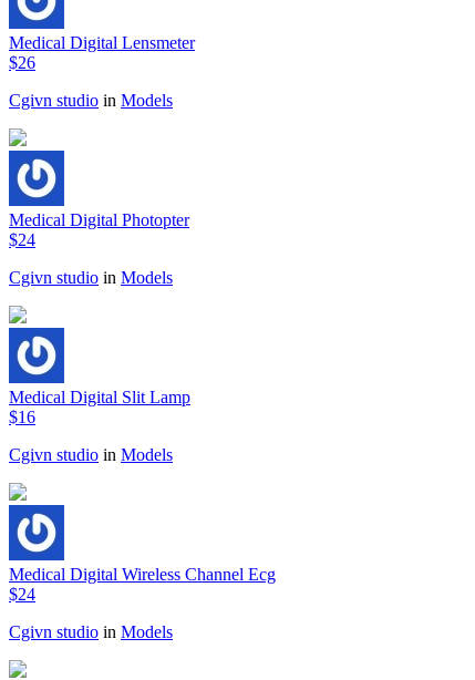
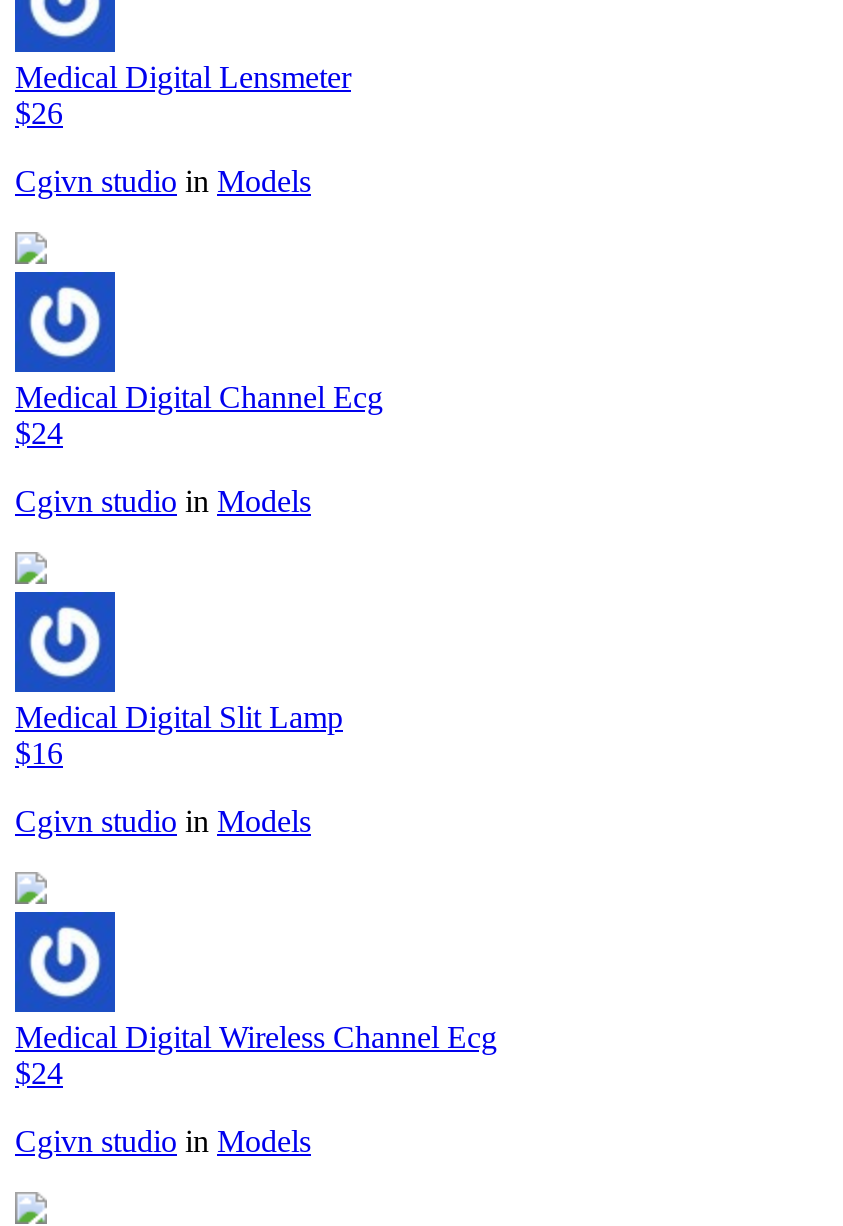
- Medical Digital Photopter
+ Medical Digital Channel Ecg
